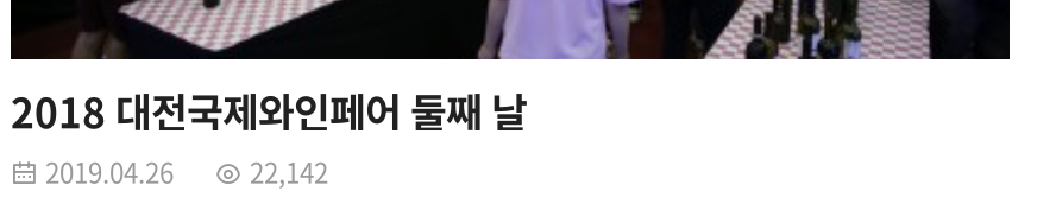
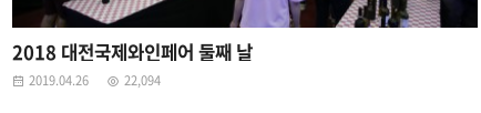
- 2019.04.26 22,142
+ 2019.04.26 22,094
